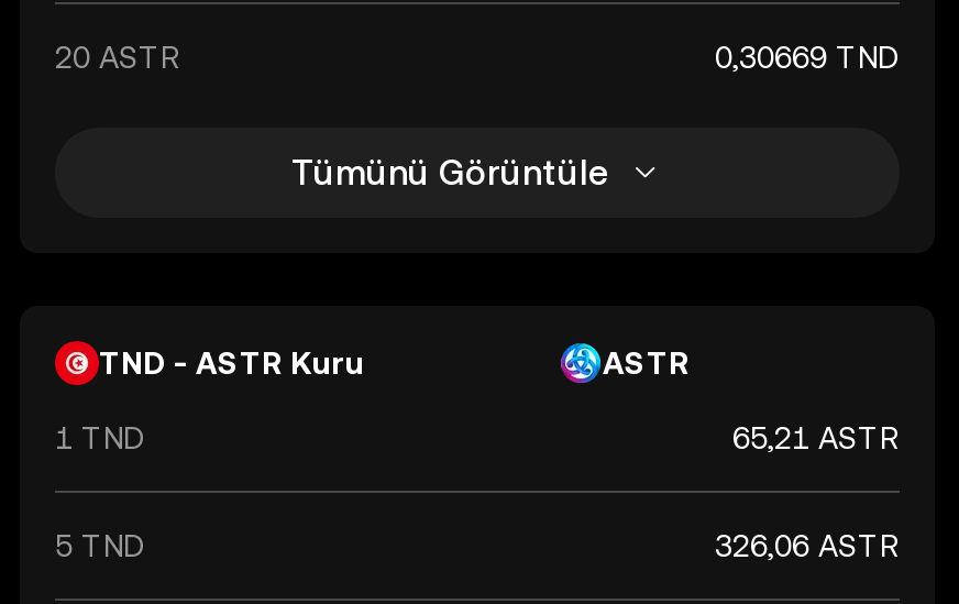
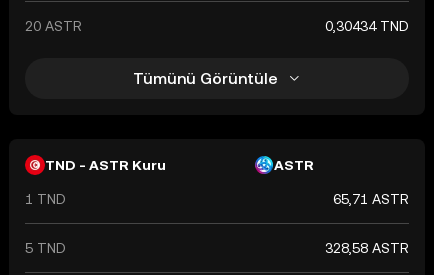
- 0,30669 TND
+ 0,30434 TND

- 65,21 ASTR
+ 65,71 ASTR

- 326,06 ASTR
+ 328,58 ASTR
